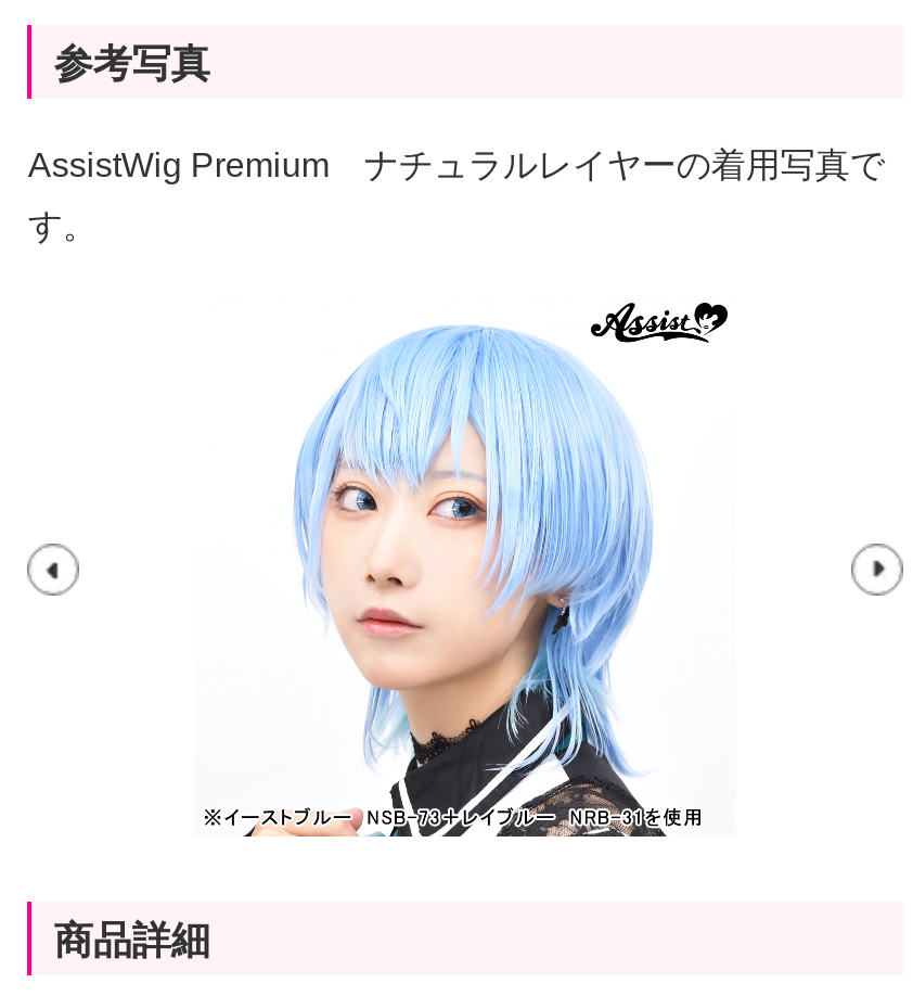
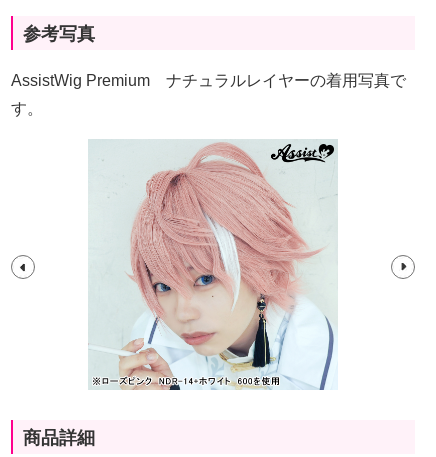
- [image]
+ [image]
